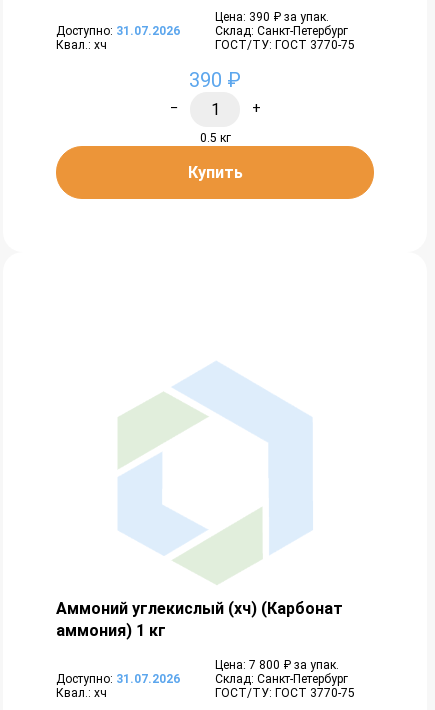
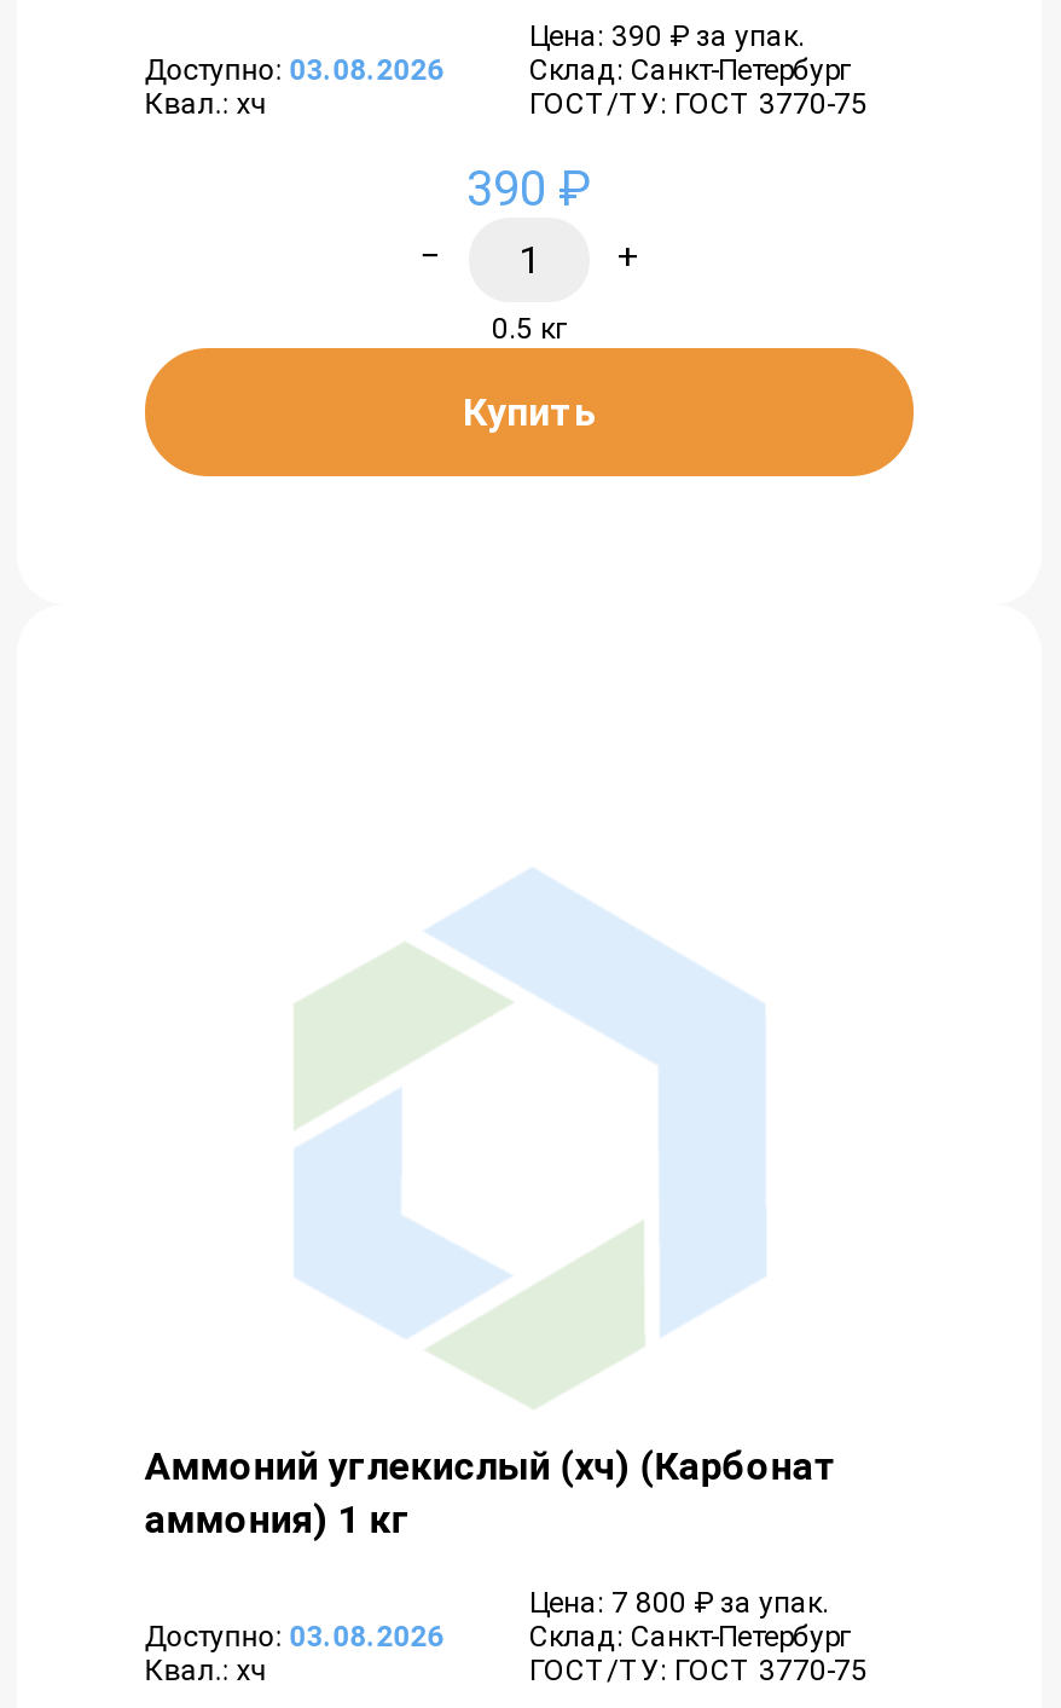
- Доступно: 31.07.2026
+ Доступно: 03.08.2026

- Доступно: 31.07.2026
+ Доступно: 03.08.2026
